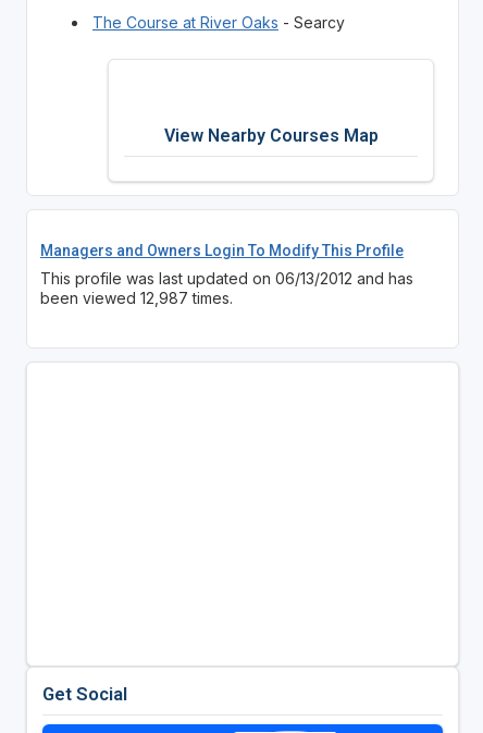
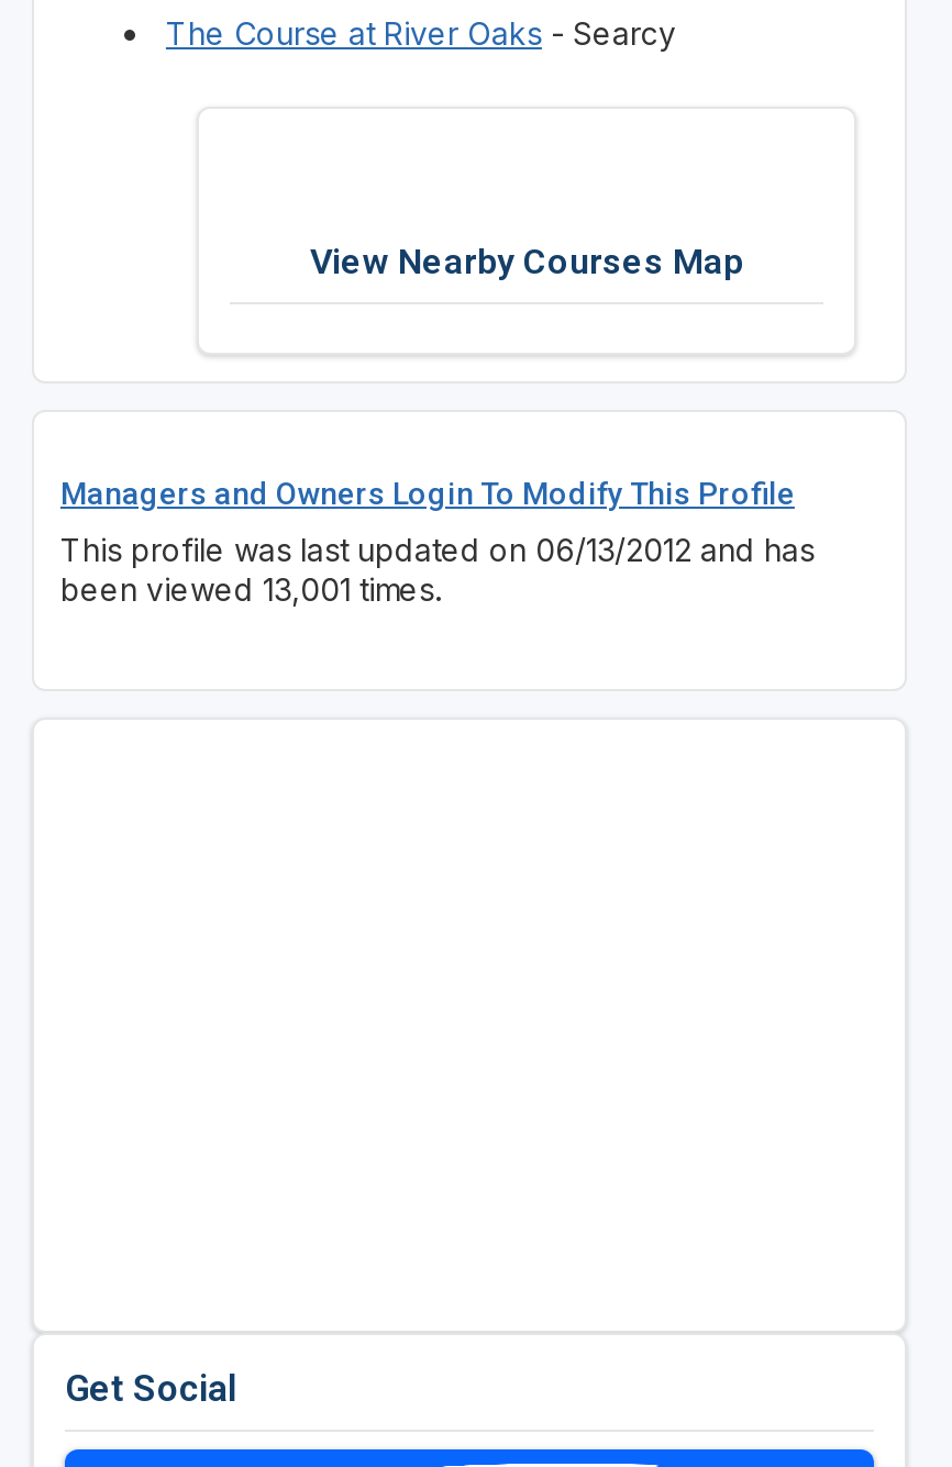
- been viewed 12,987 times.
+ been viewed 13,001 times.
